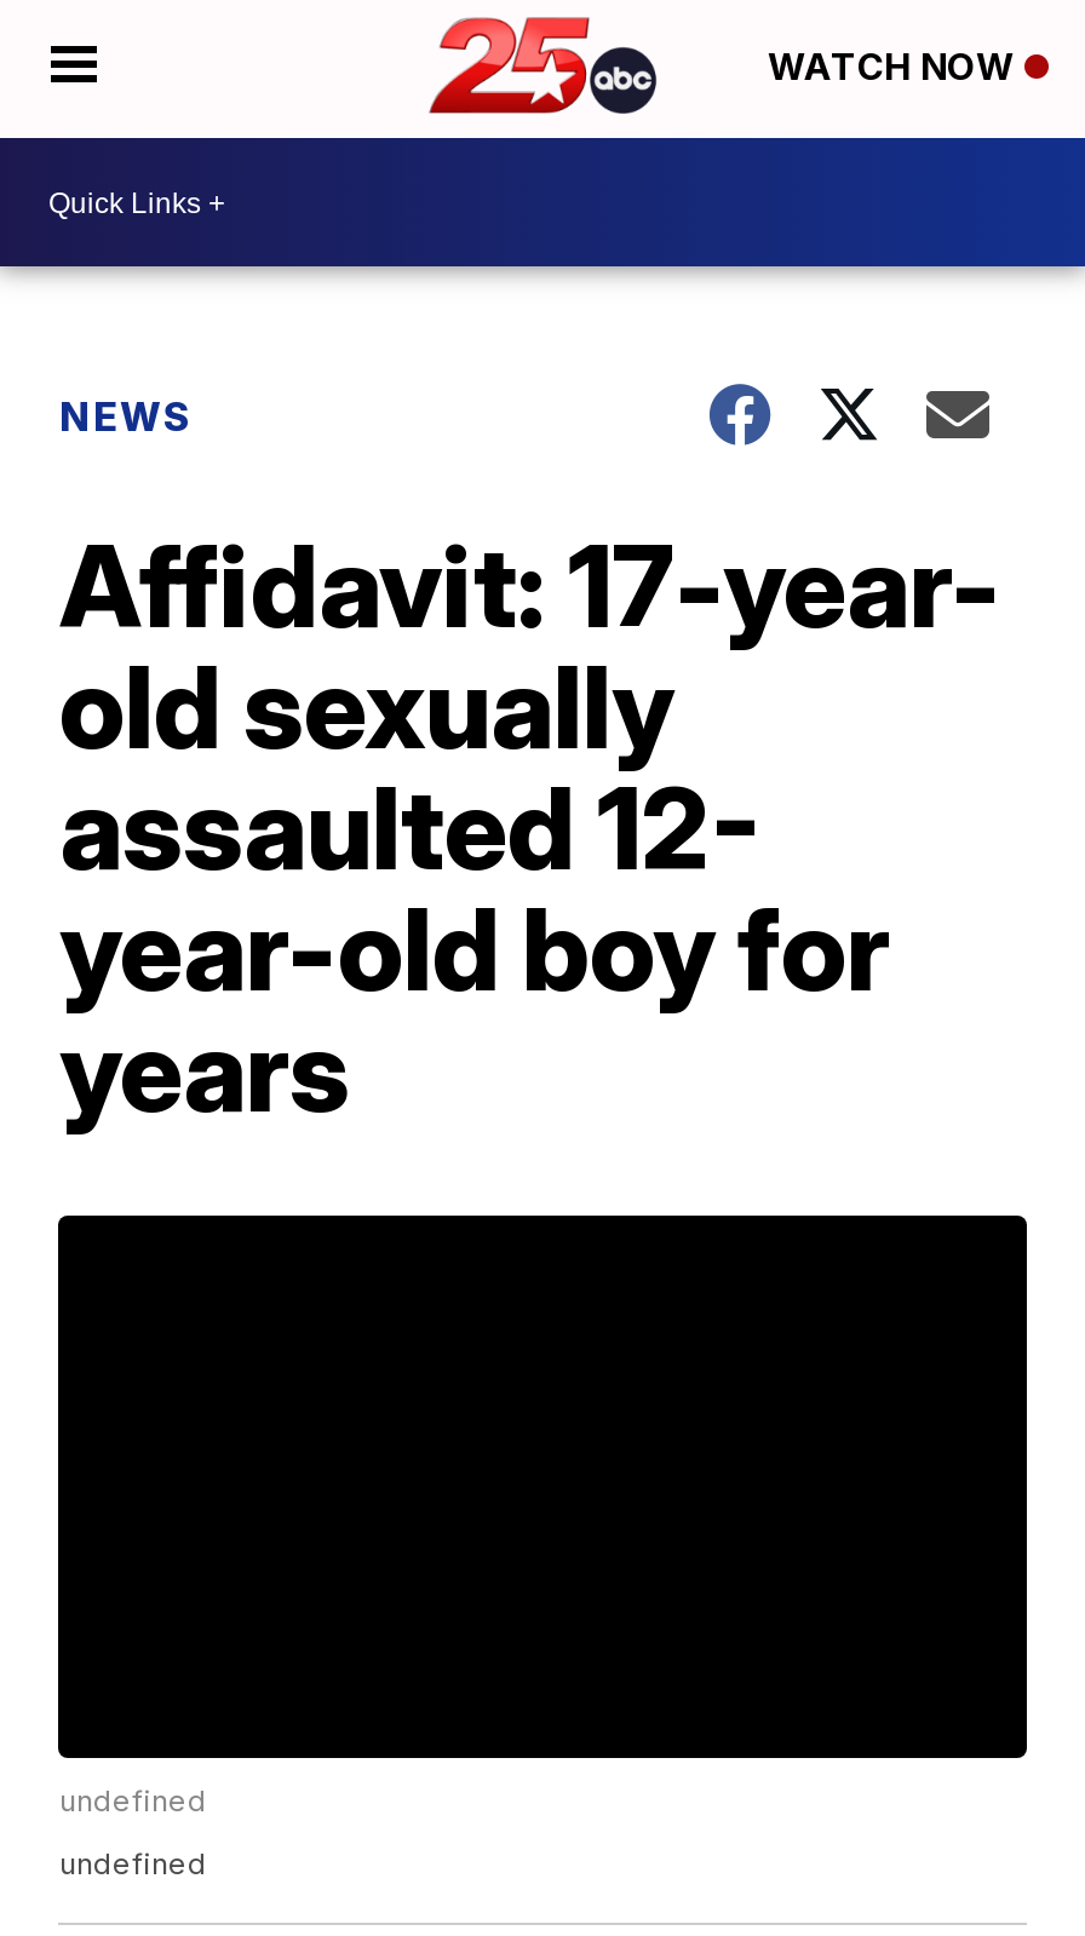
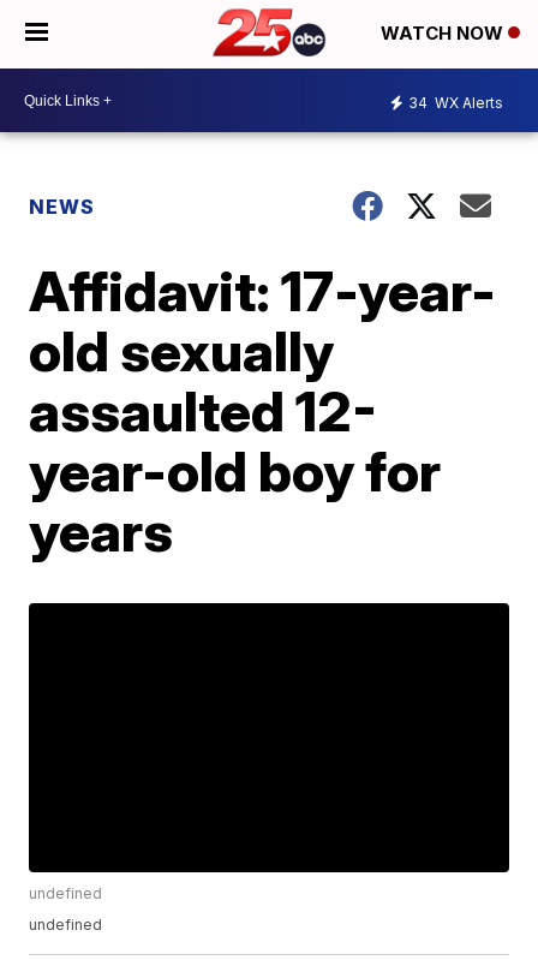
+ 34 WX Alerts
